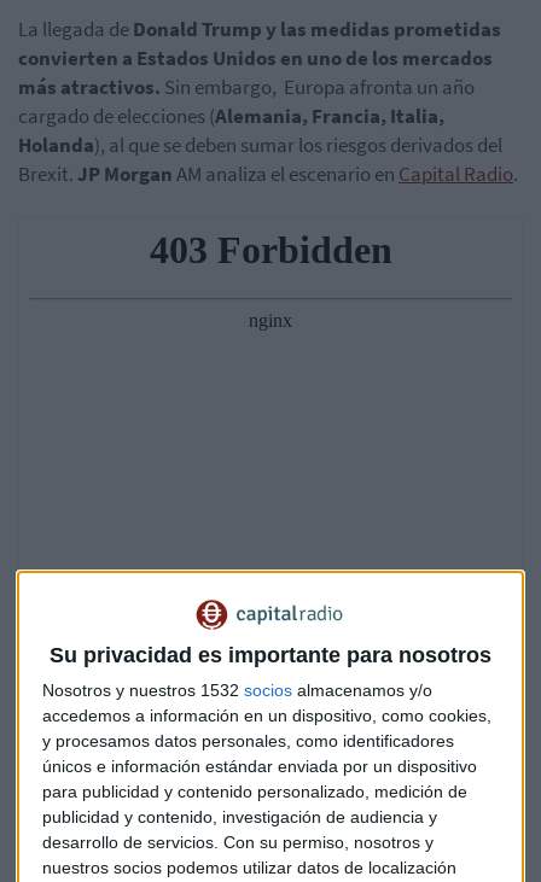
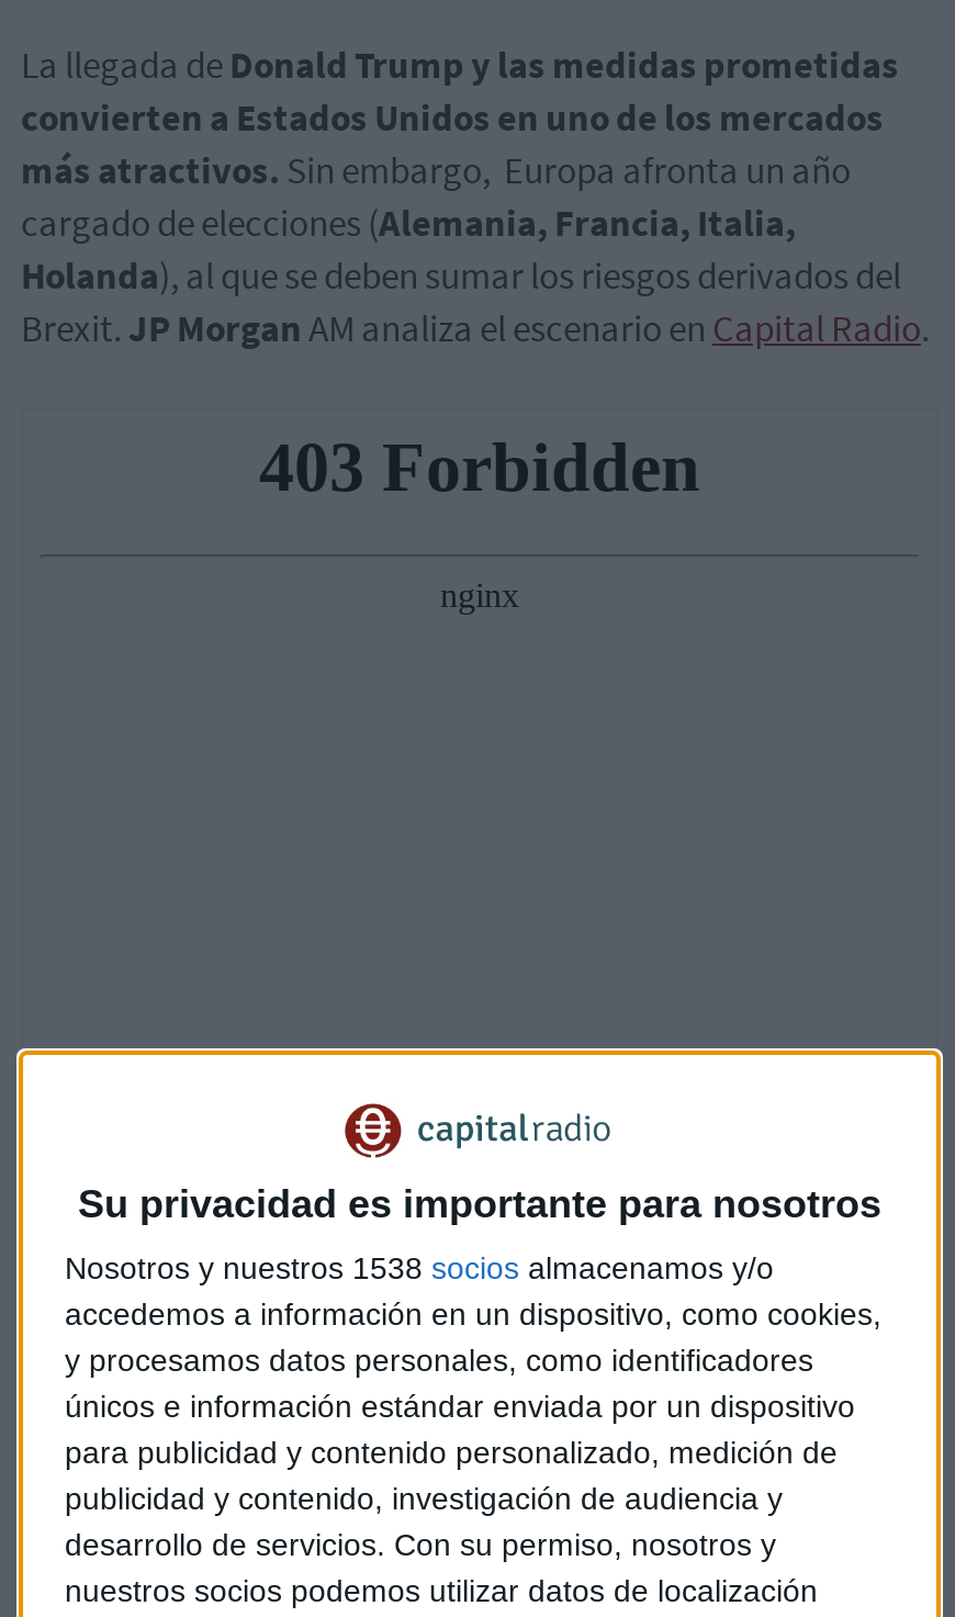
- Nosotros y nuestros 1532 socios almacenamos y/o
+ Nosotros y nuestros 1538 socios almacenamos y/o
